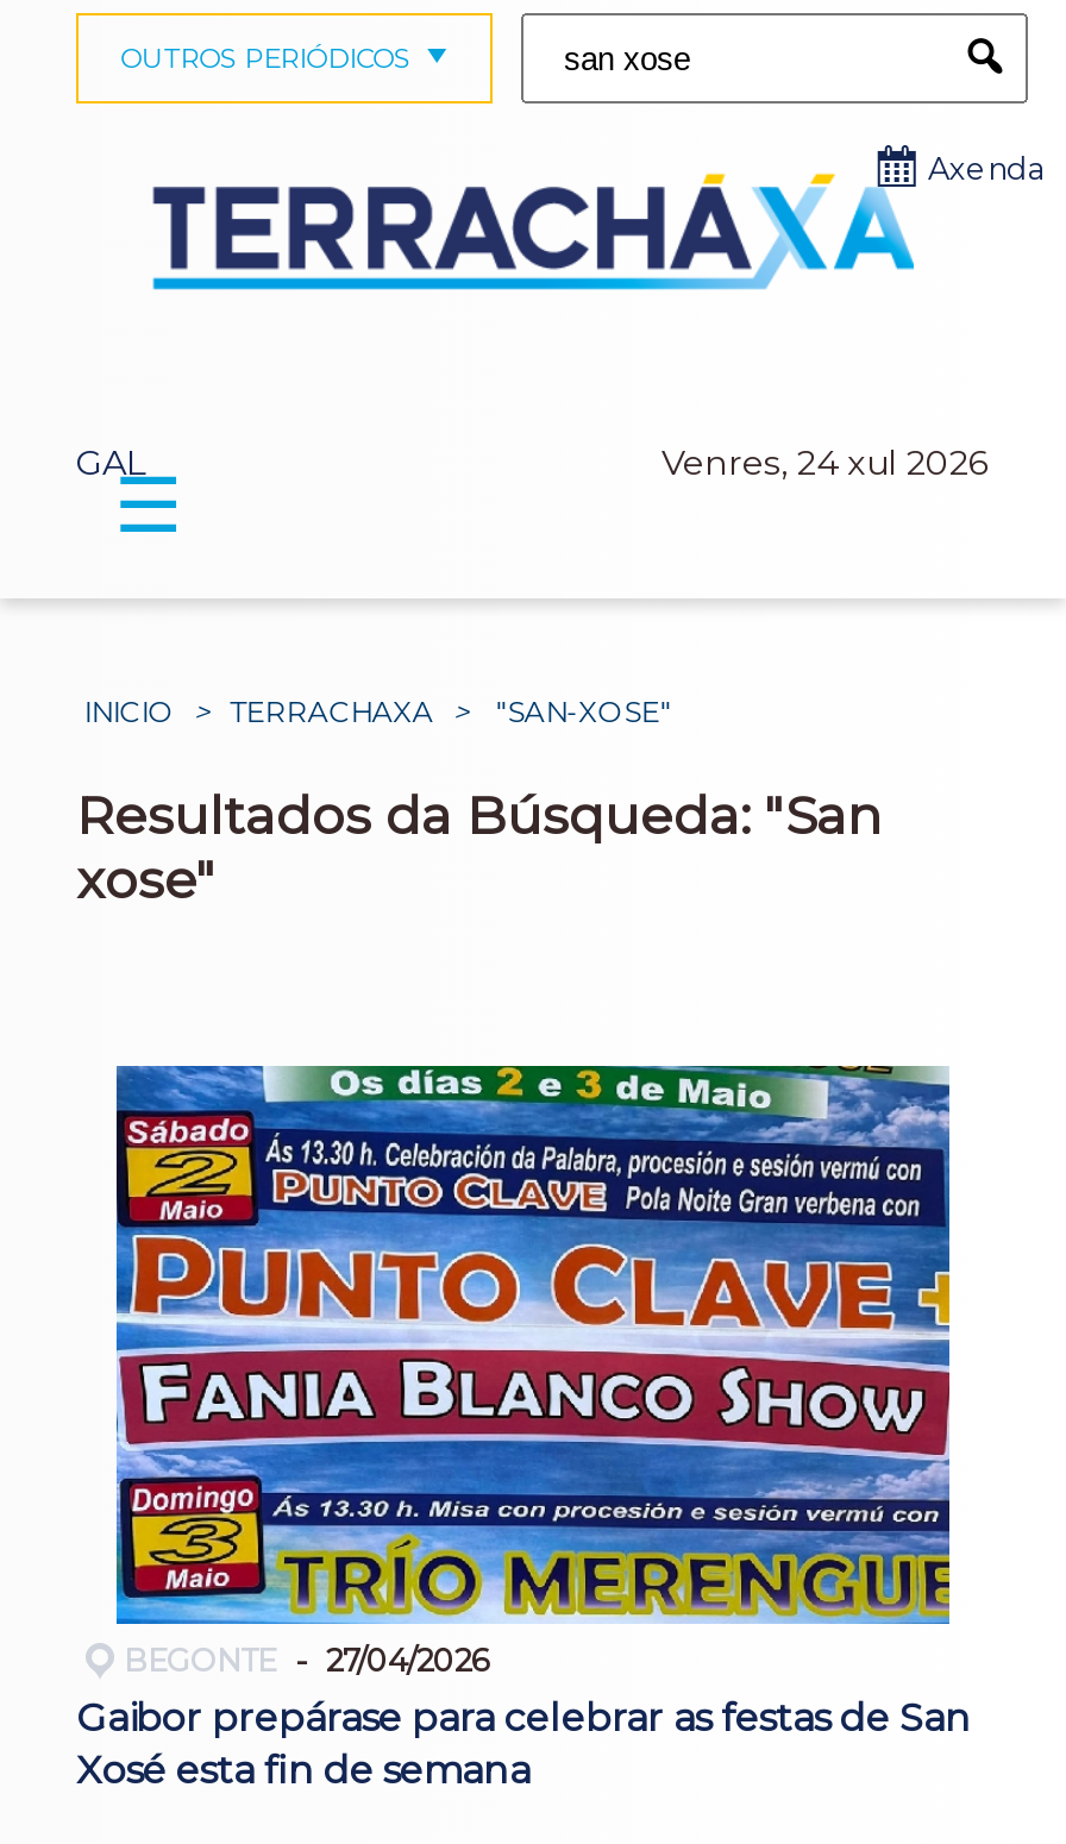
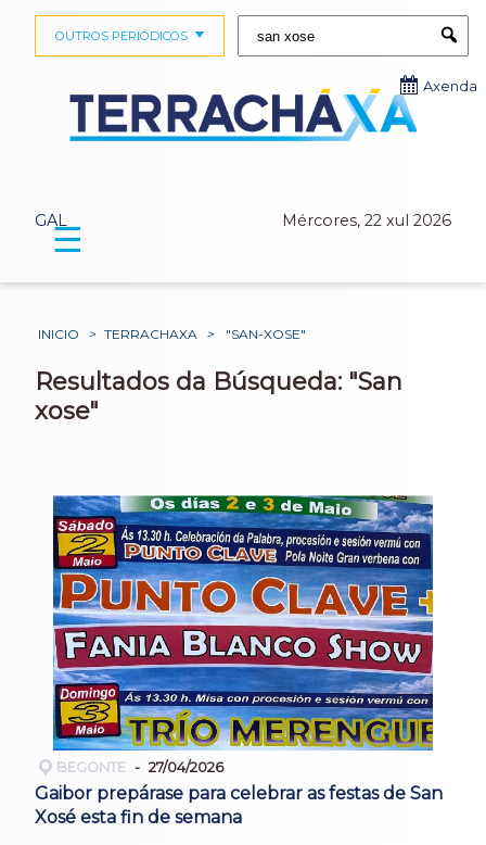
- Venres, 24 xul 2026
+ Mércores, 22 xul 2026
